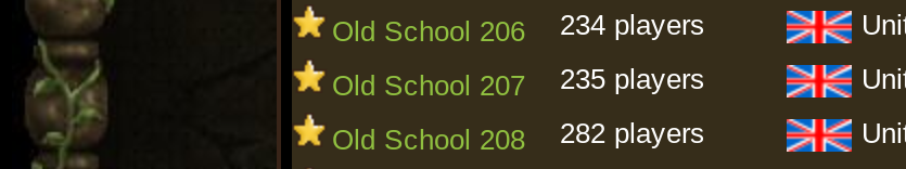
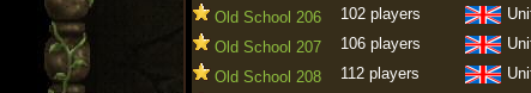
- Old School 206 234 players
+ Old School 206 102 players

- Old School 207 235 players
+ Old School 207 106 players

- Old School 208 282 players
+ Old School 208 112 players
